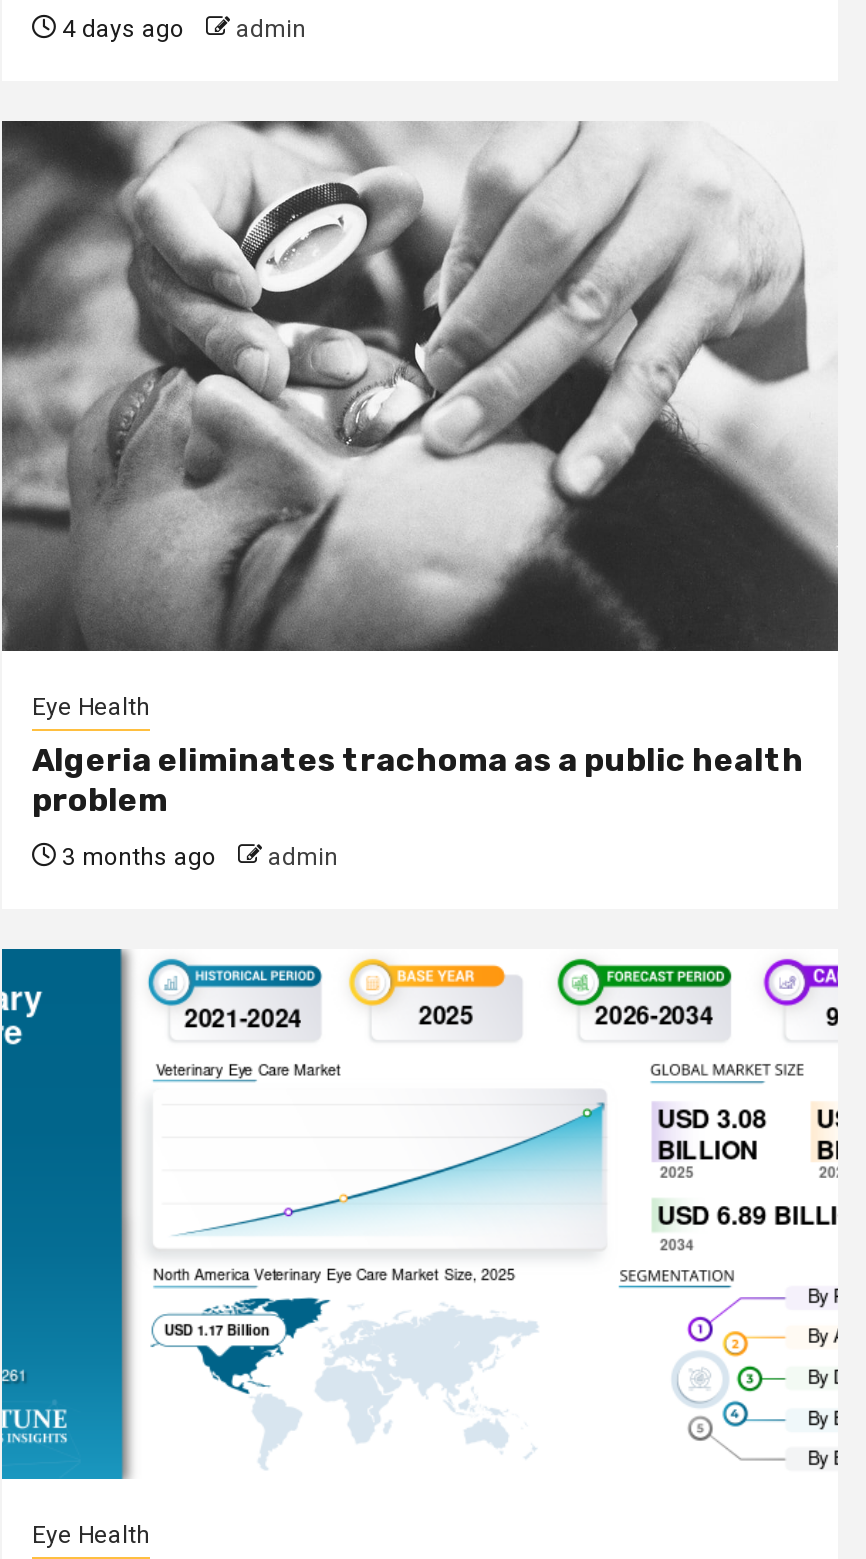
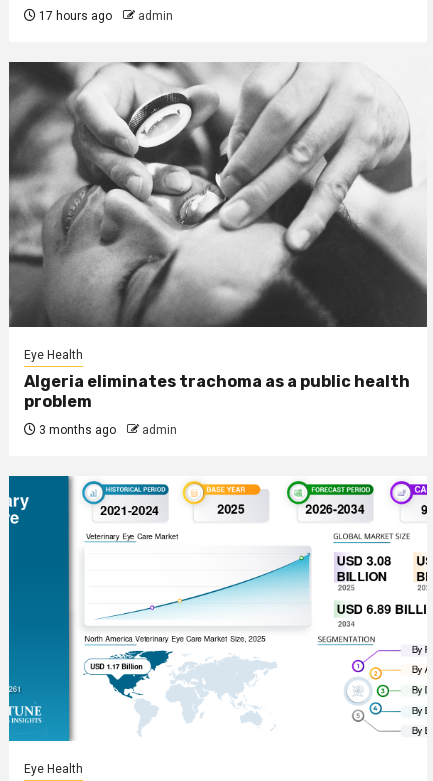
- 4 days ago admin
+ 17 hours ago admin
